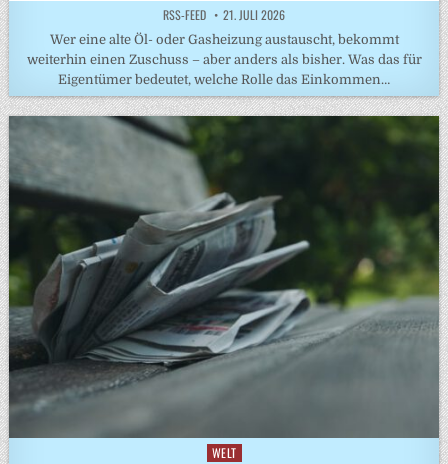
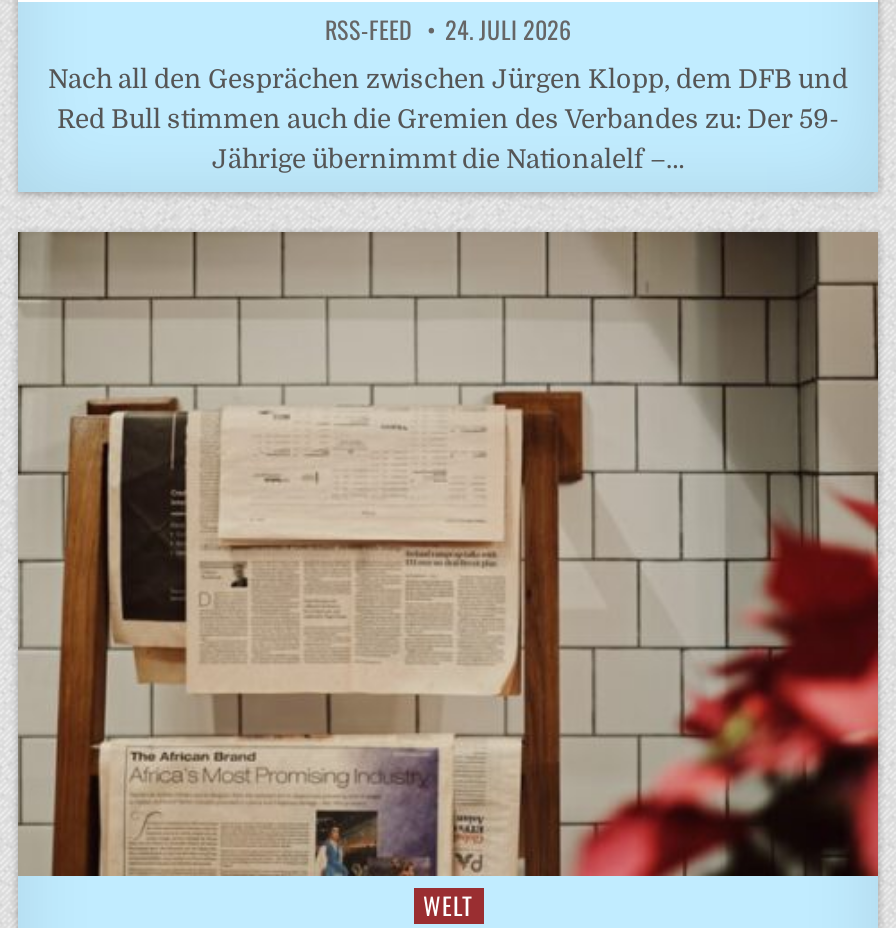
- RSS-FEED 21. JULI 2026
+ RSS-FEED 24. JULI 2026

- Wer eine alte Öl- oder Gasheizung austauscht, bekommt
- weiterhin einen Zuschuss – aber anders als bisher. Was das für
- Eigentümer bedeutet, welche Rolle das Einkommen…
+ Nach all den Gesprächen zwischen Jürgen Klopp, dem DFB und
+ Red Bull stimmen auch die Gremien des Verbandes zu: Der 59-
+ Jährige übernimmt die Nationalelf –…

- [image]
+ [image]
